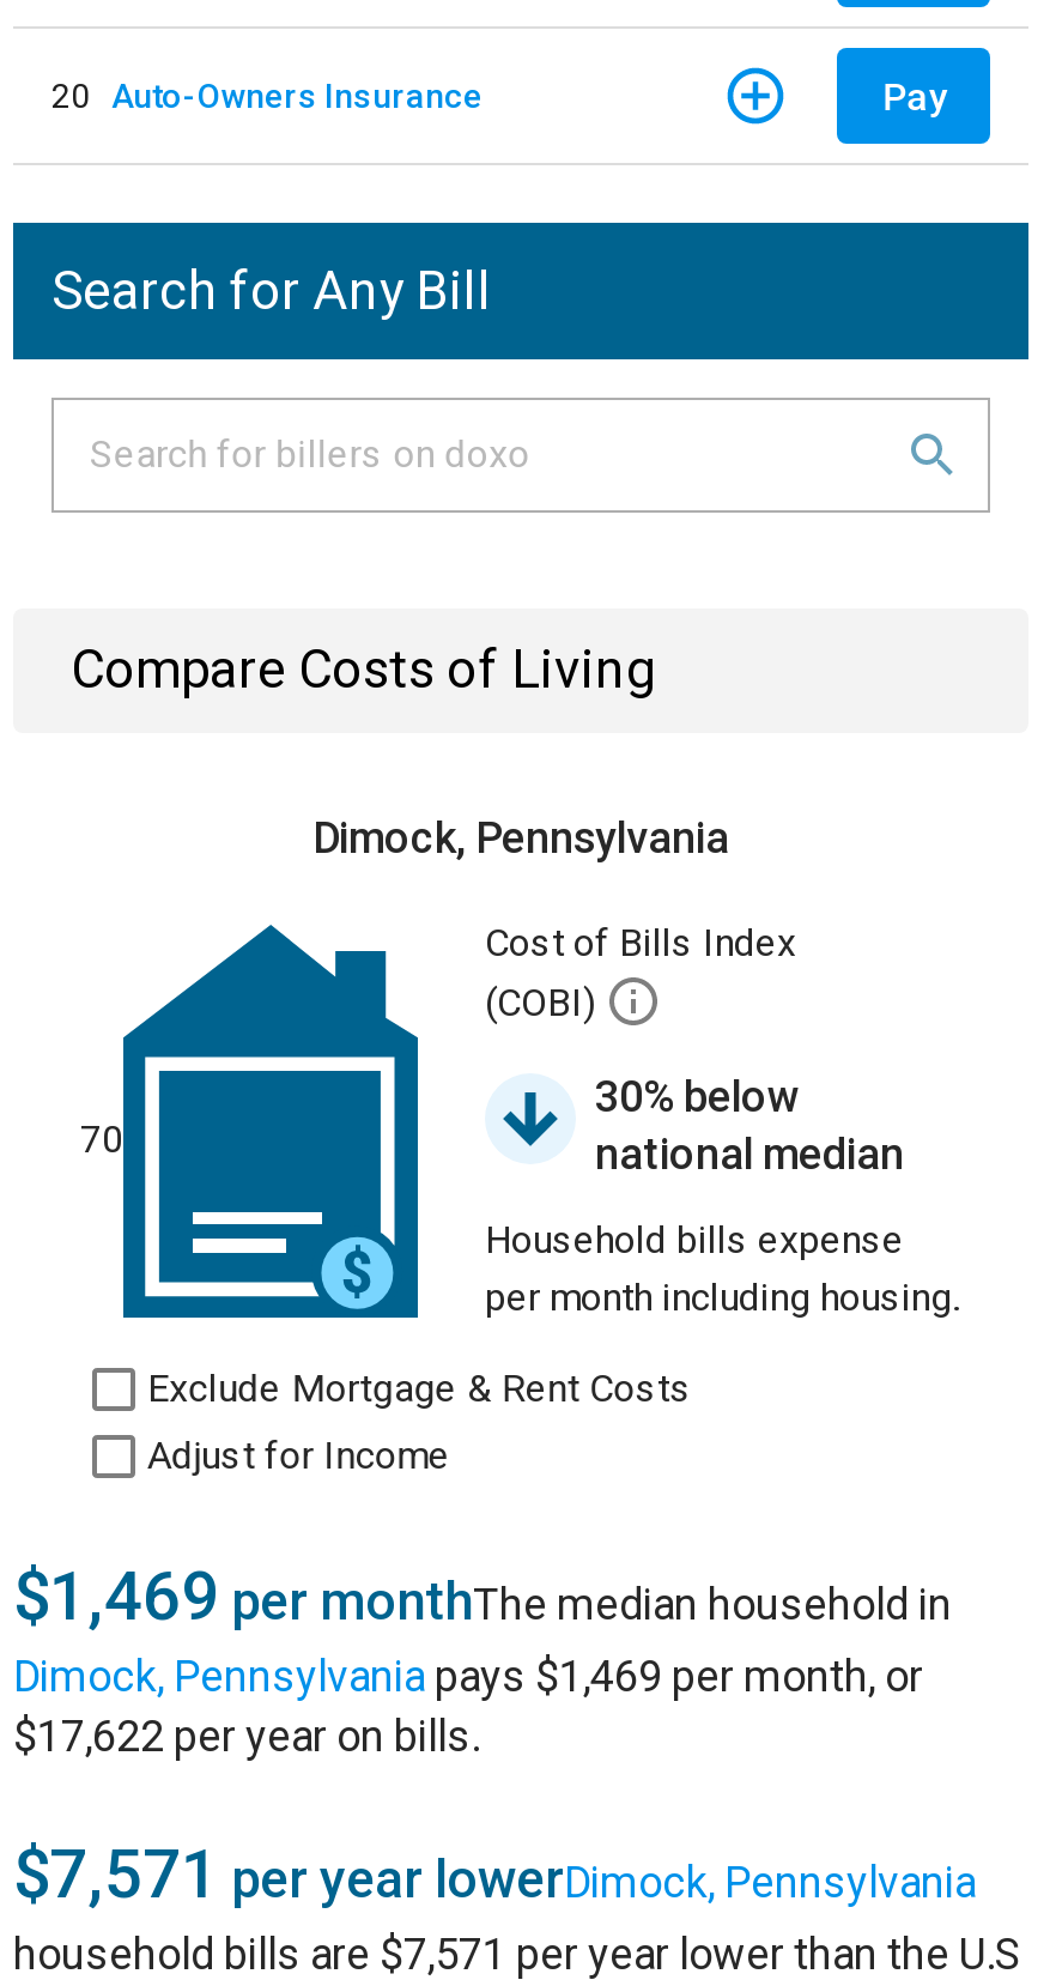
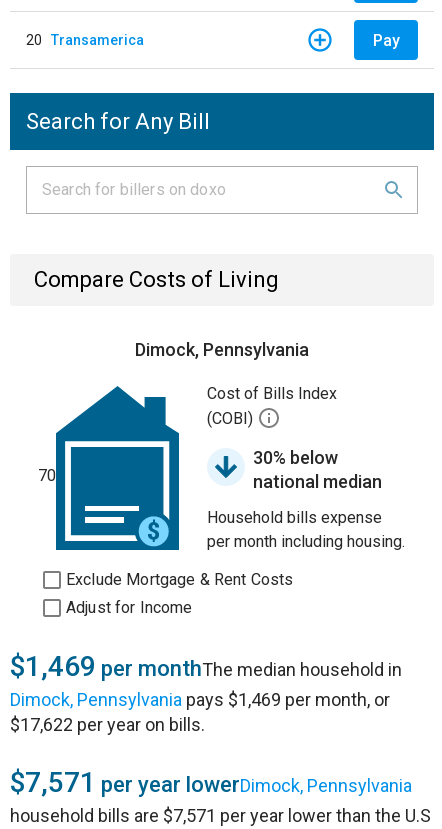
- 20 Auto-Owners Insurance
+ 20 Transamerica
